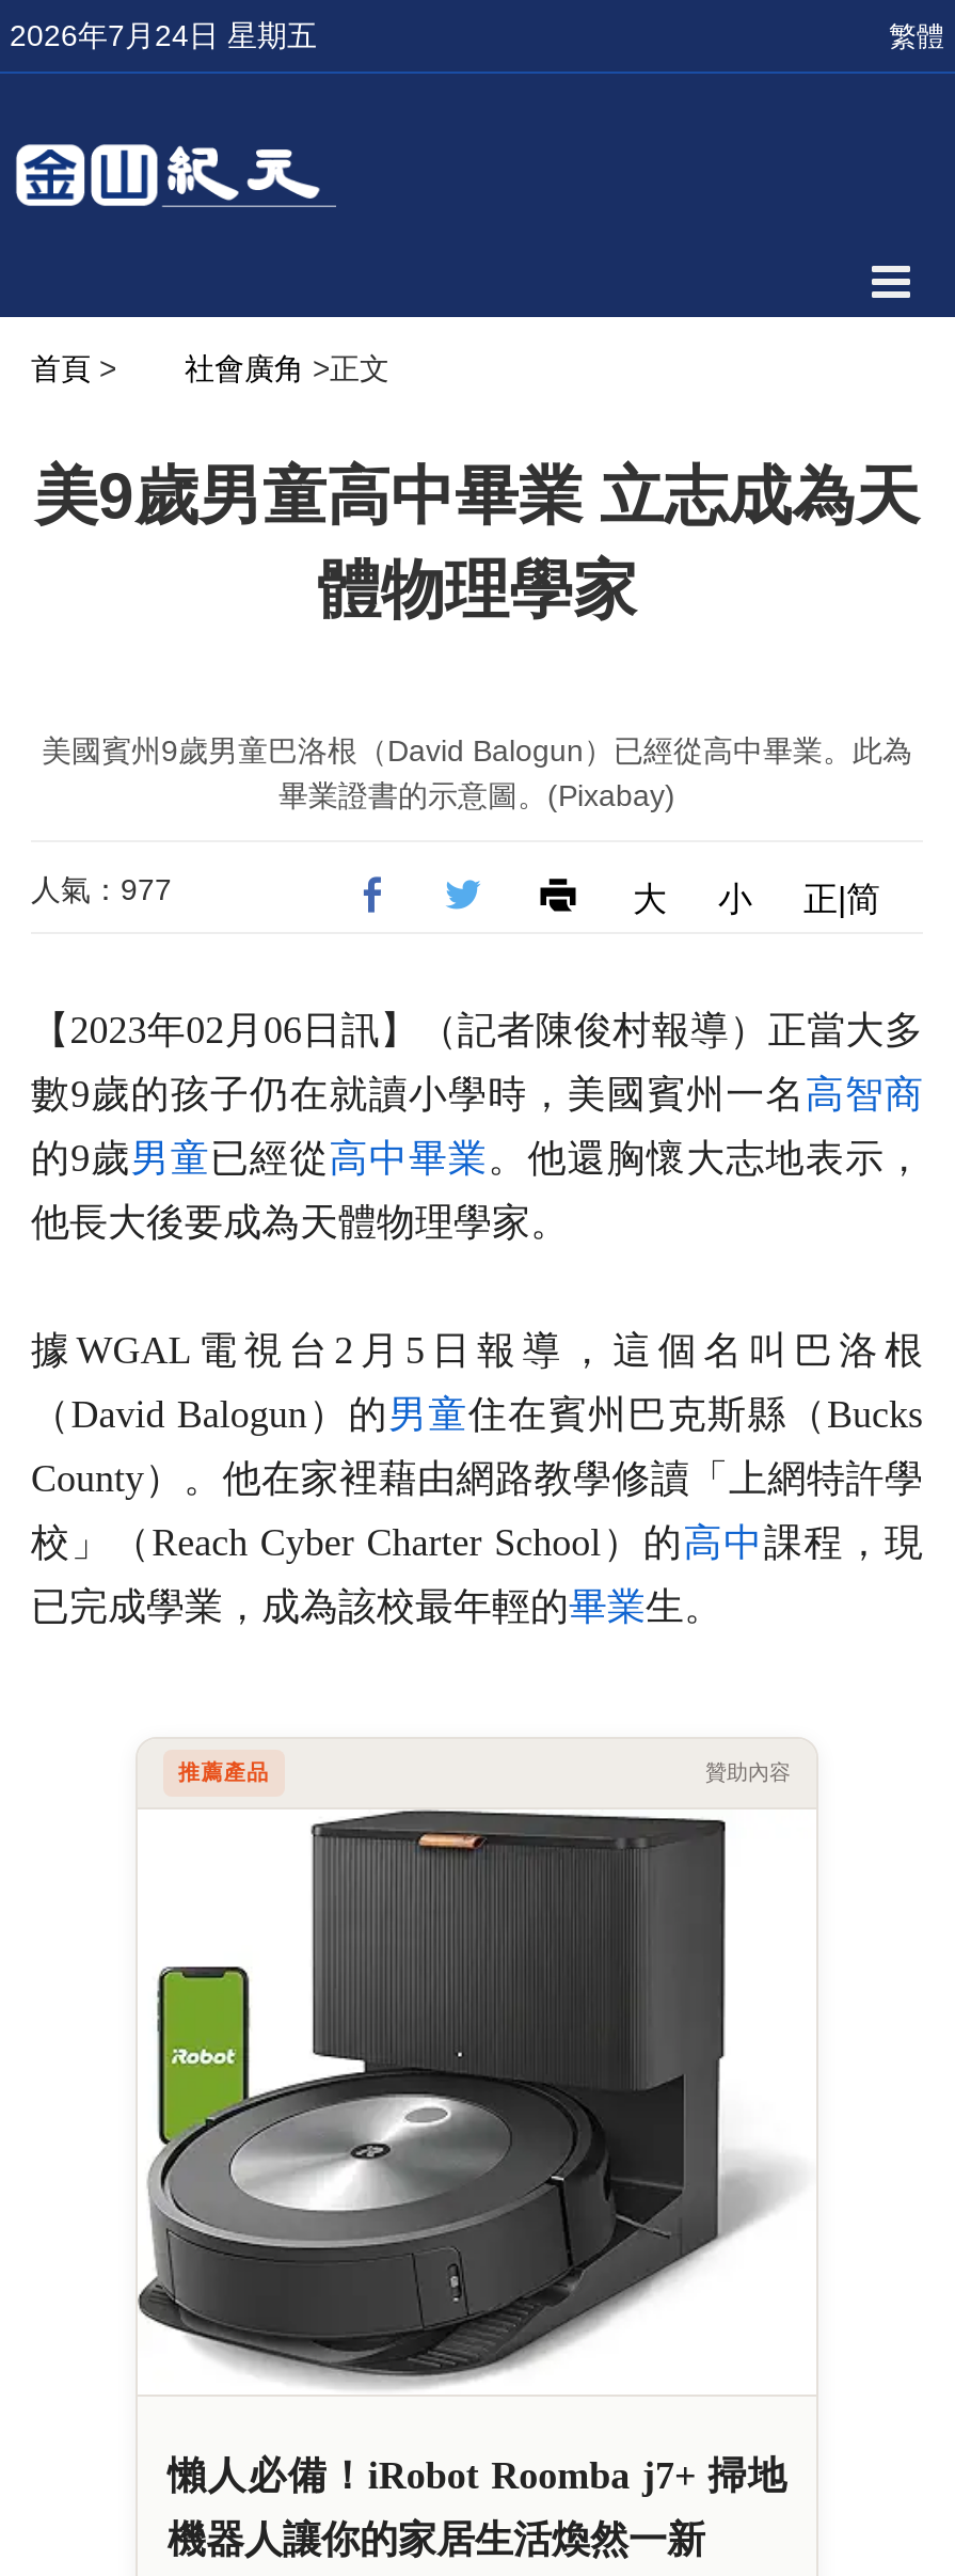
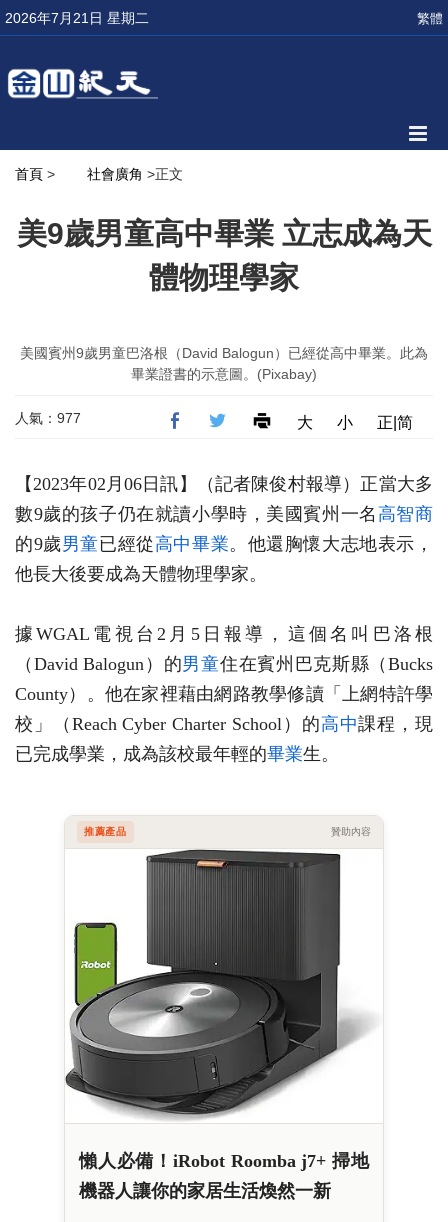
- 2026年7月24日 星期五
+ 2026年7月21日 星期二
